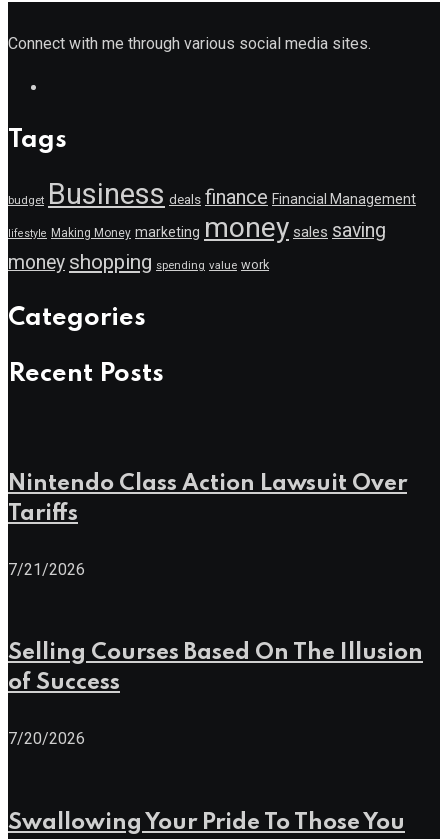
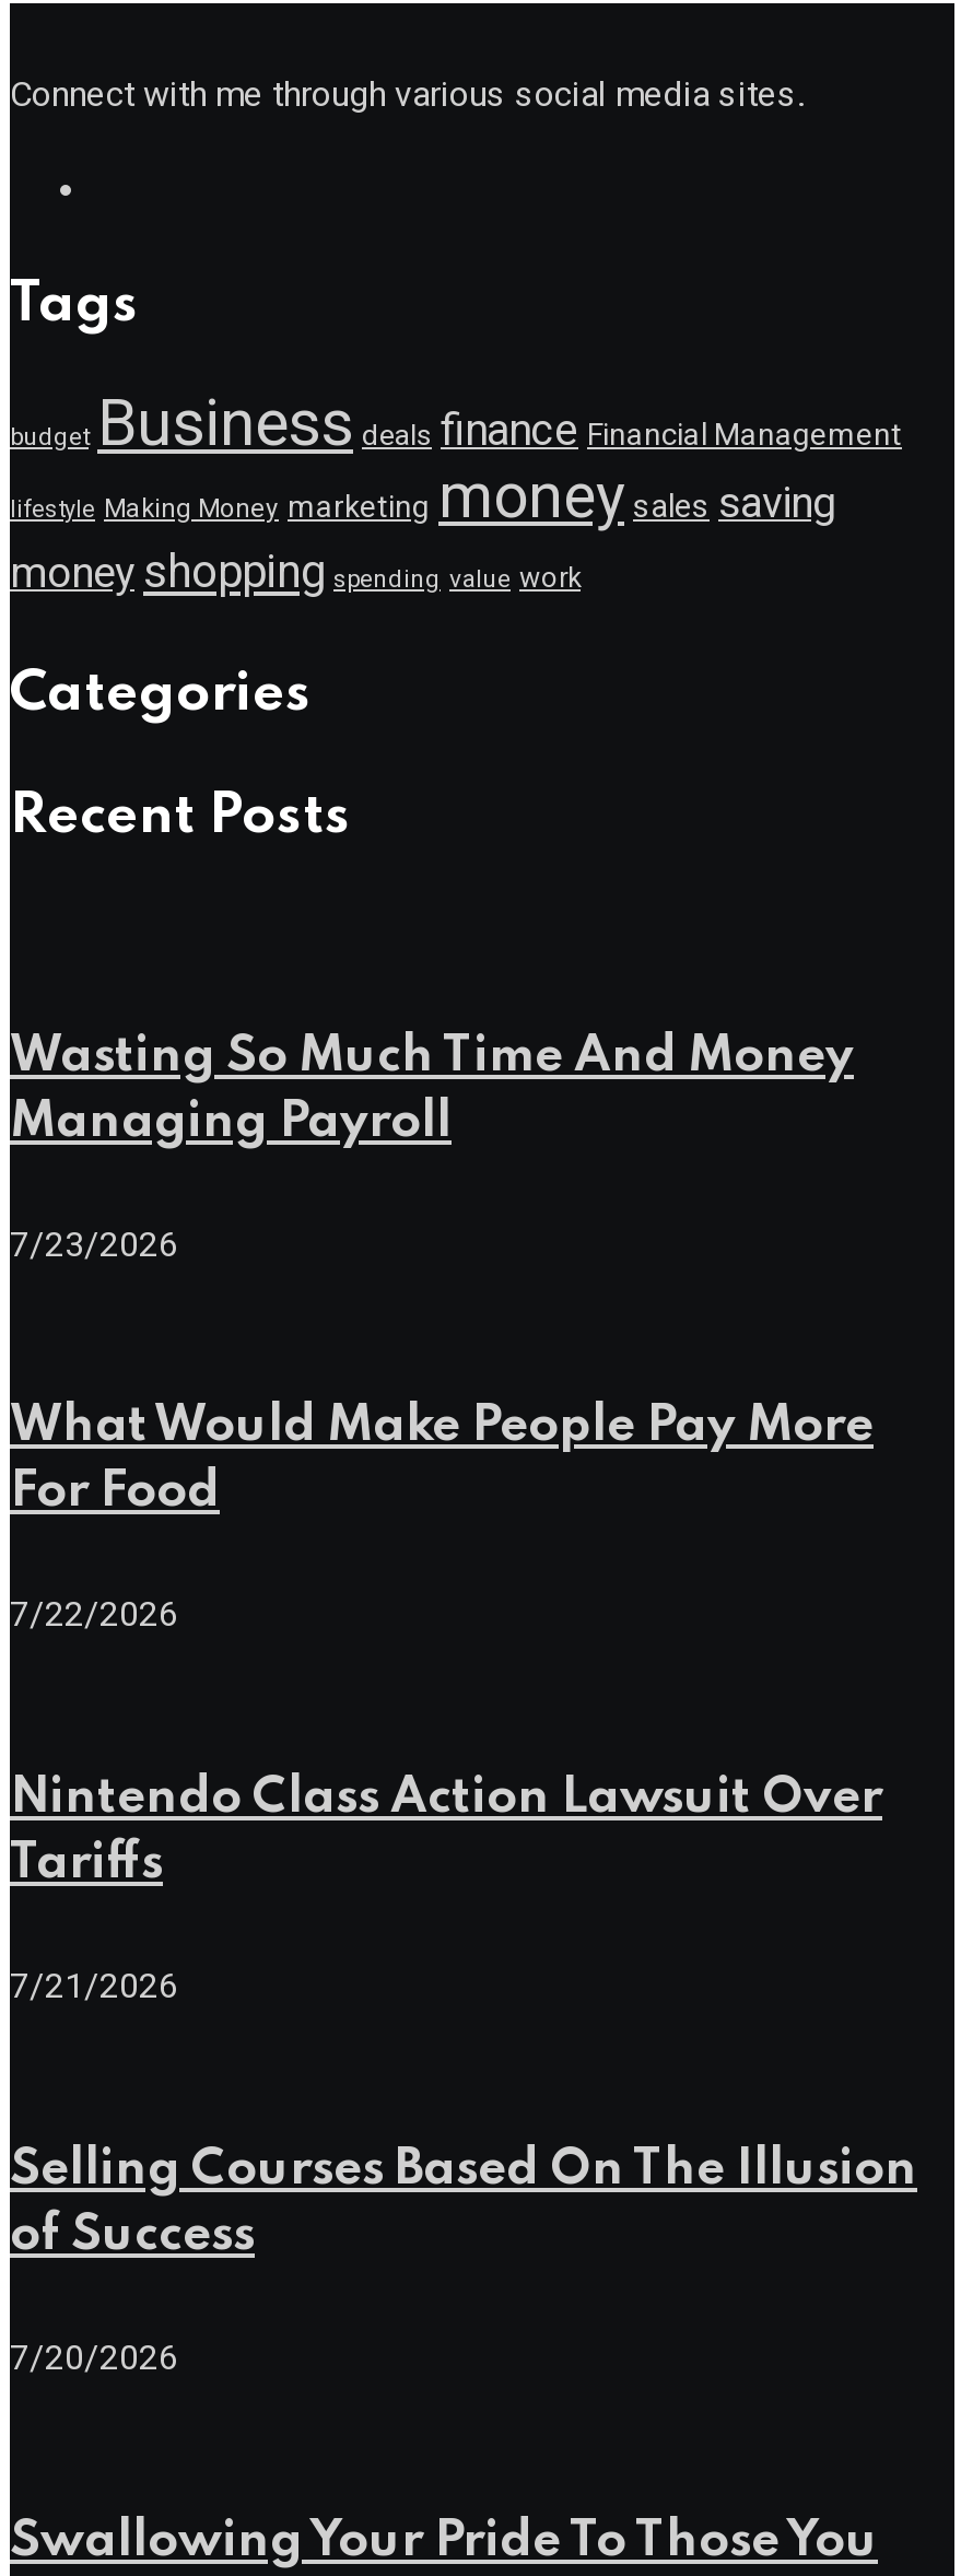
+ Wasting So Much Time And Money
+ Managing Payroll
+ 7/23/2026

+ What Would Make People Pay More
+ For Food
+ 7/22/2026
